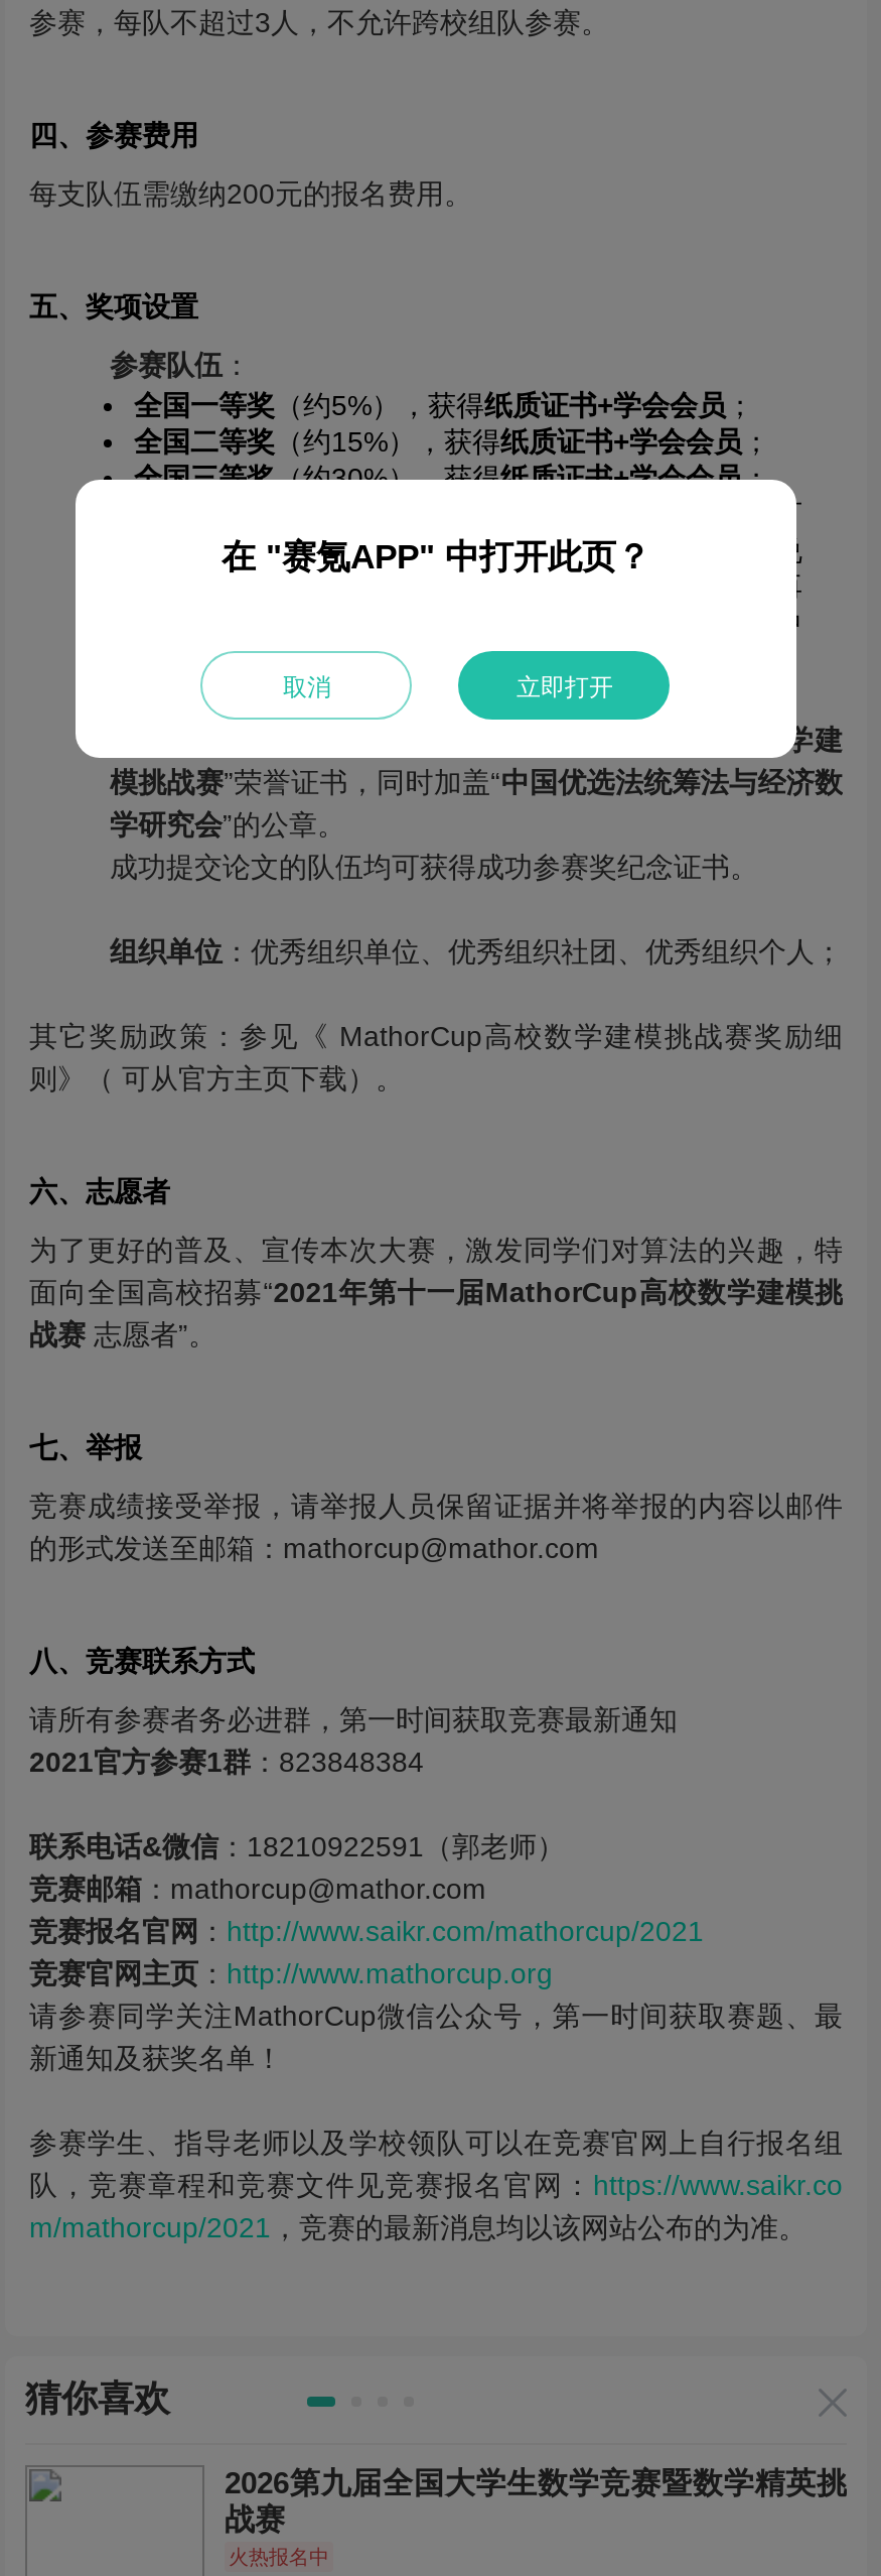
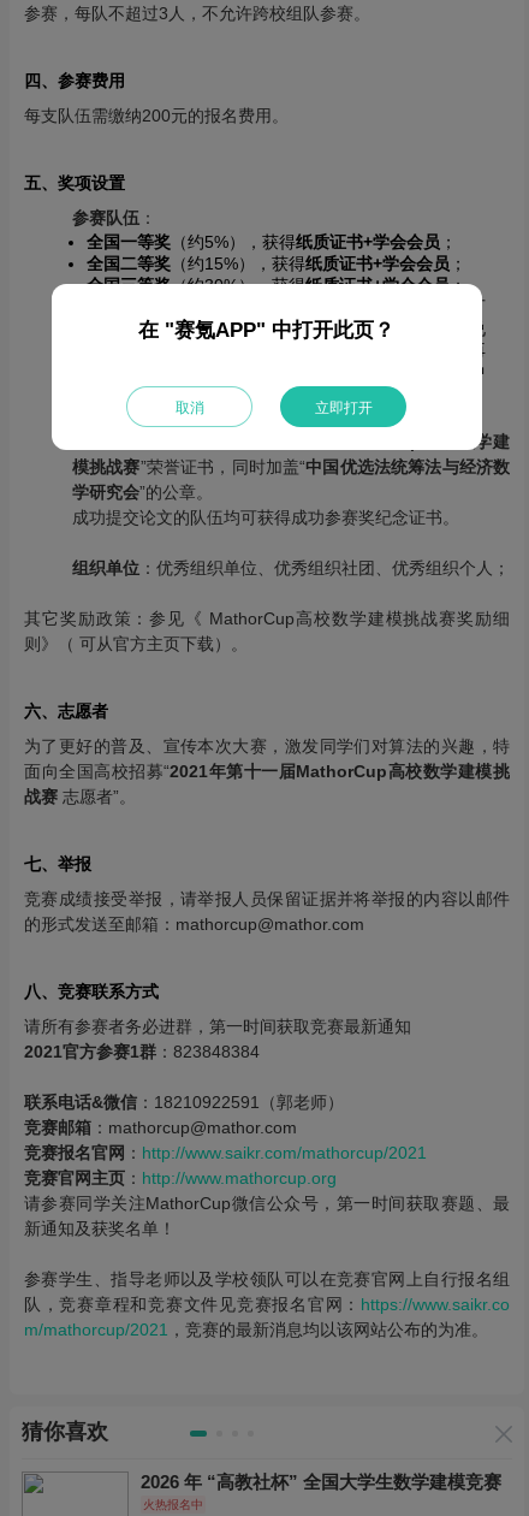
- 2026第九届全国大学生数学竞赛暨数学精英挑
- 战赛
+ 2026 年 “高教社杯” 全国大学生数学建模竞赛
